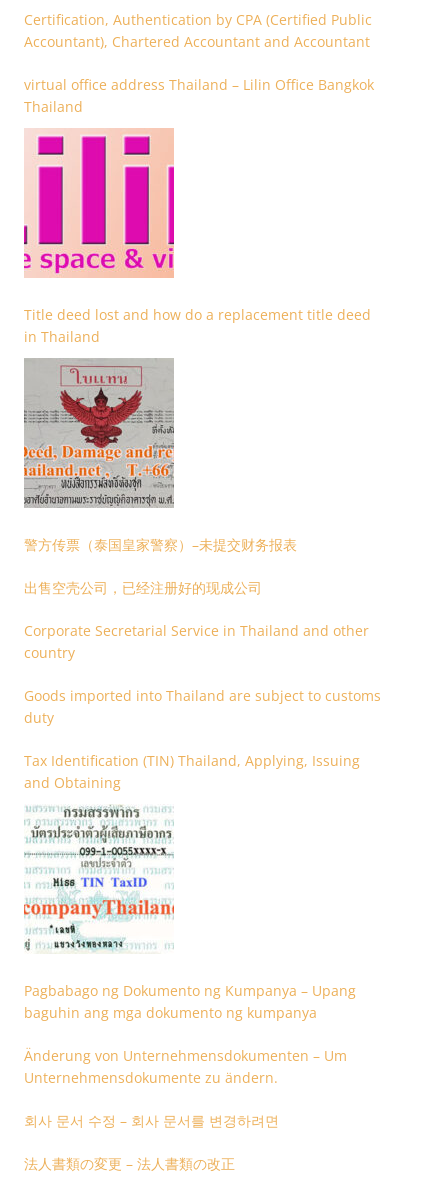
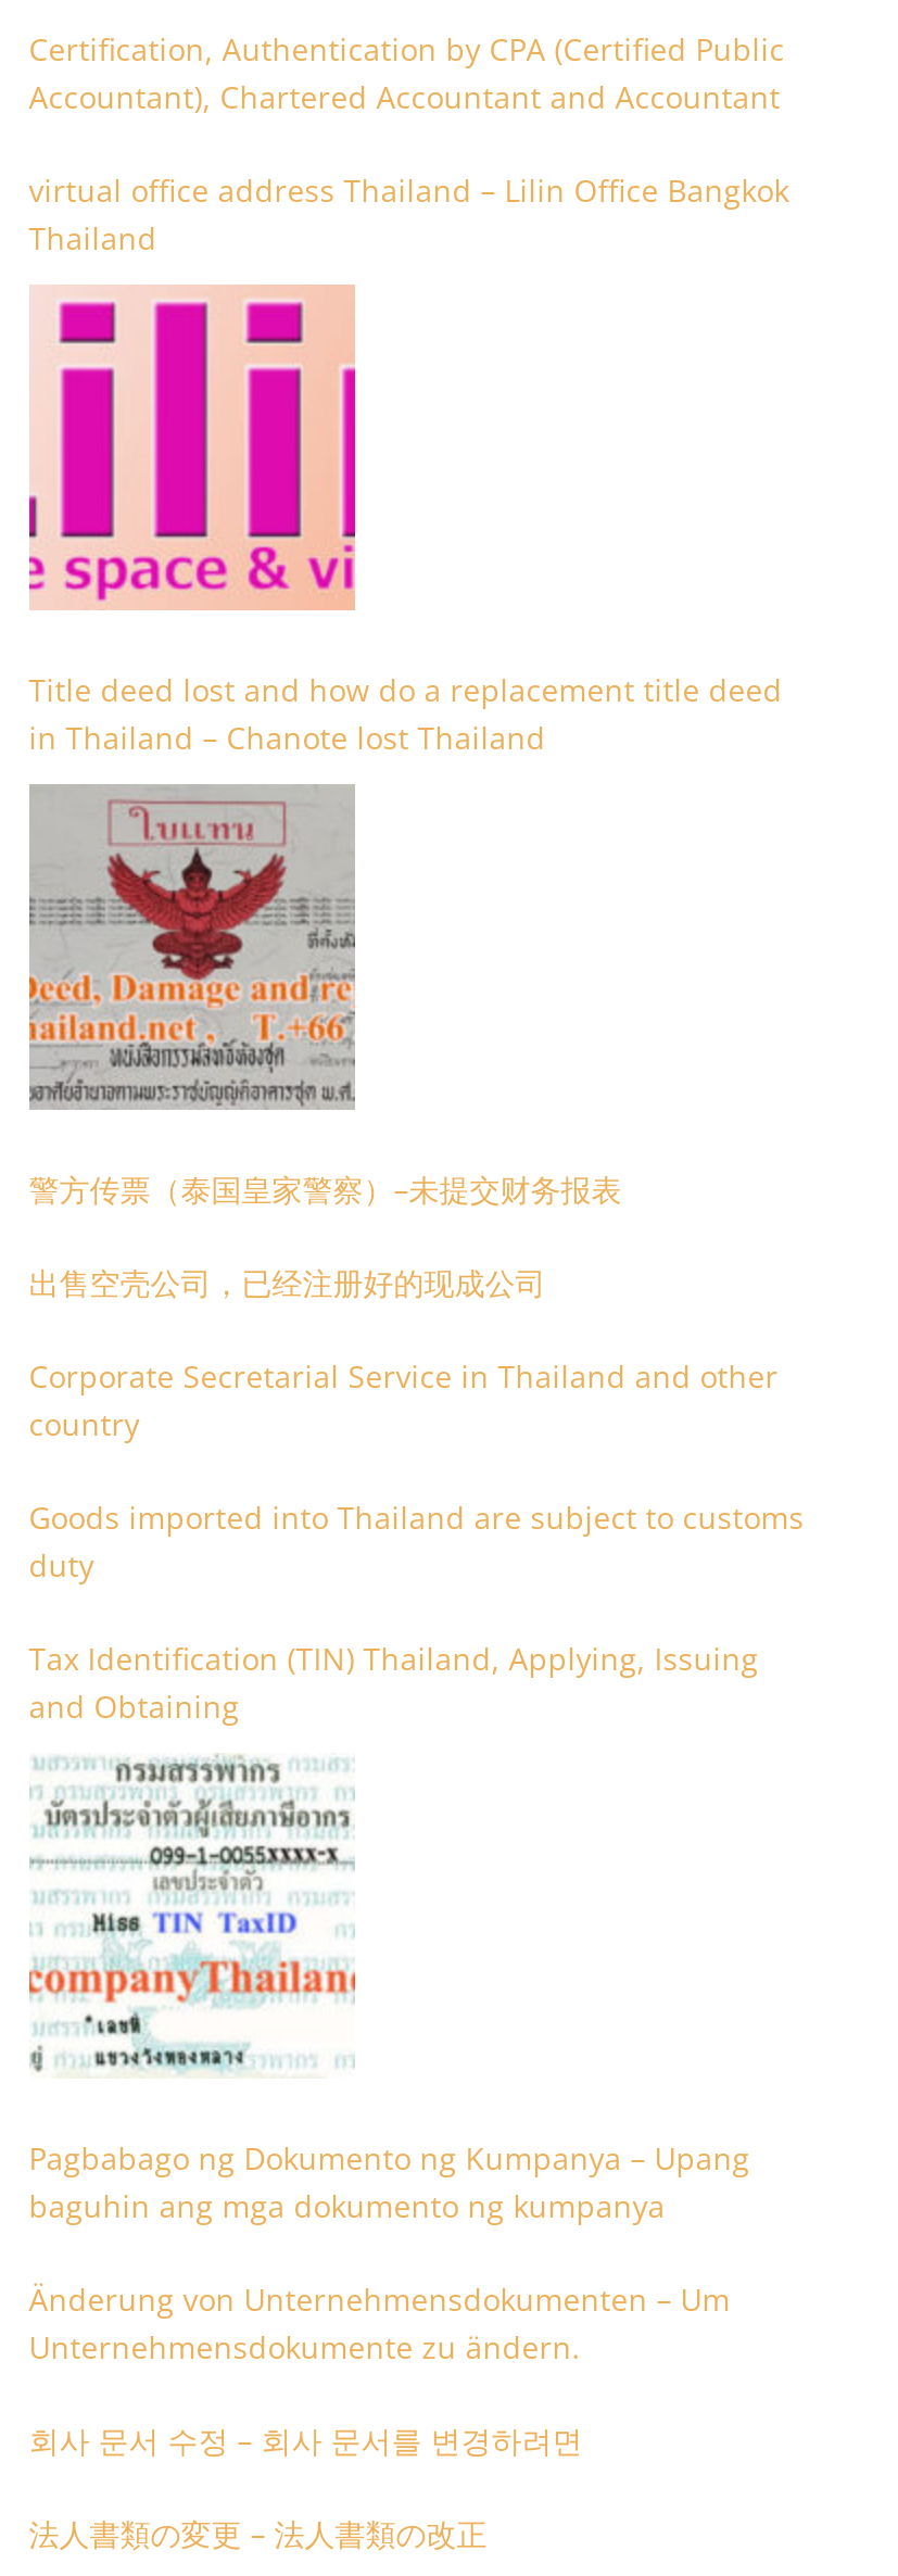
- in Thailand
+ in Thailand – Chanote lost Thailand
